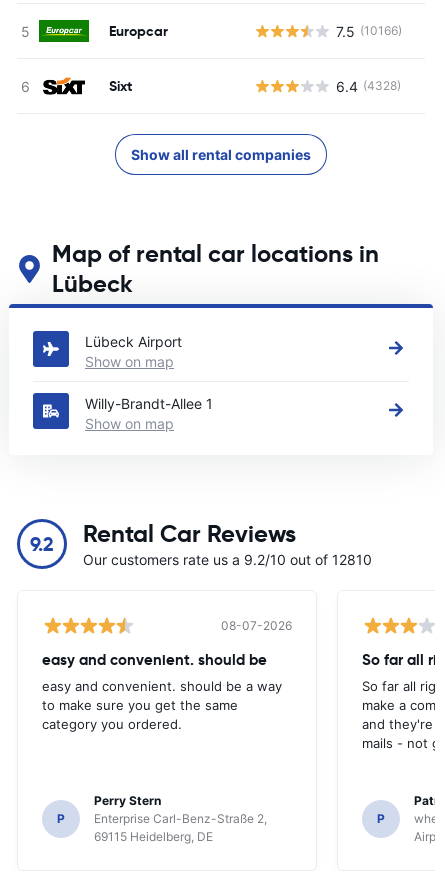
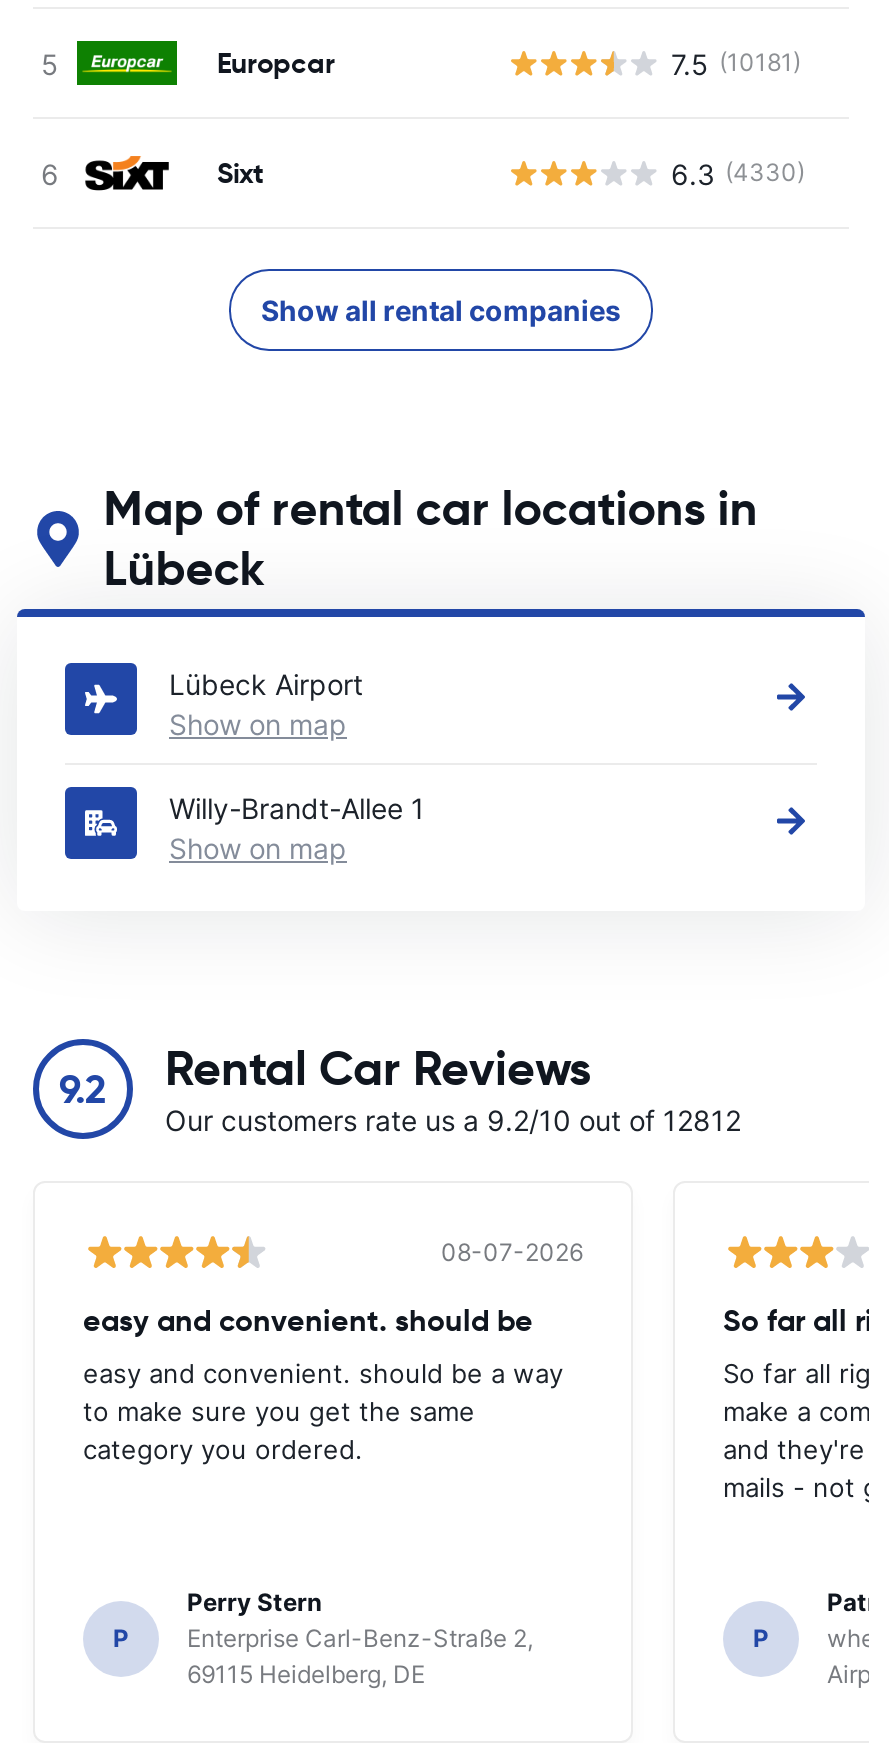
- 7.5 (10166)
+ 7.5 (10181)

- 6.4 (4328)
+ 6.3 (4330)

- Our customers rate us a 9.2/10 out of 12810
+ Our customers rate us a 9.2/10 out of 12812
